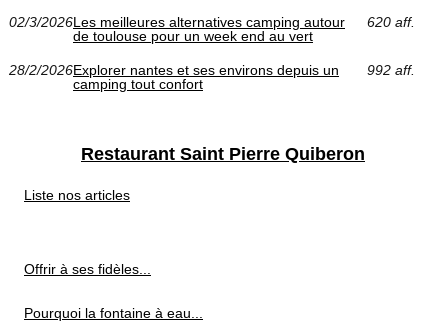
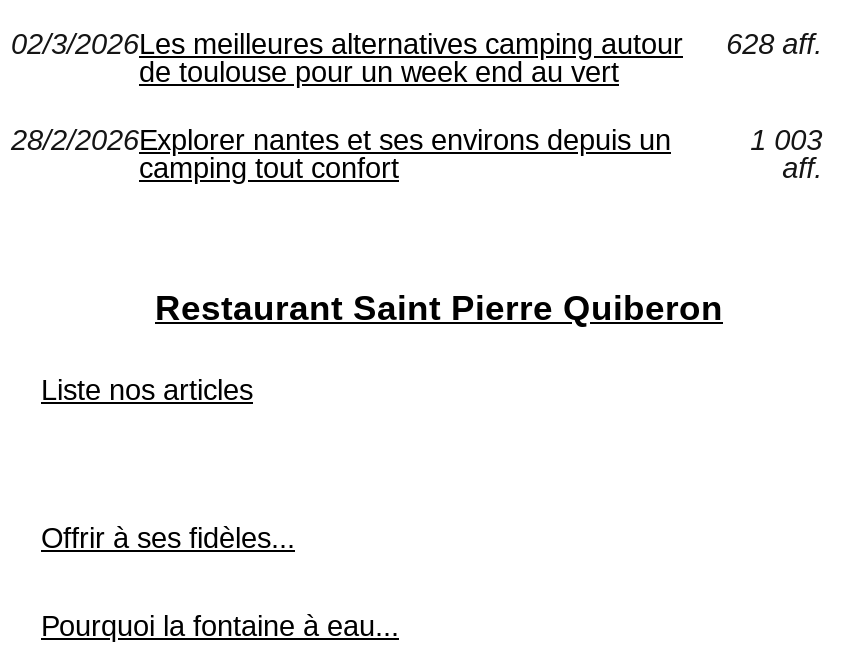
- 02/3/2026Les meilleures alternatives camping autour 620 aff.
+ 02/3/2026Les meilleures alternatives camping autour 628 aff.

- 992 aff.
+ 1 003
+ aff.
